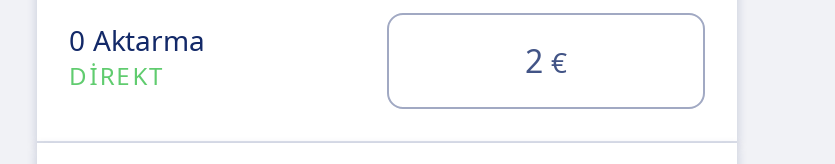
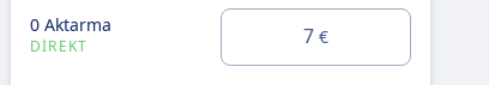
- 2 €
+ 7 €
